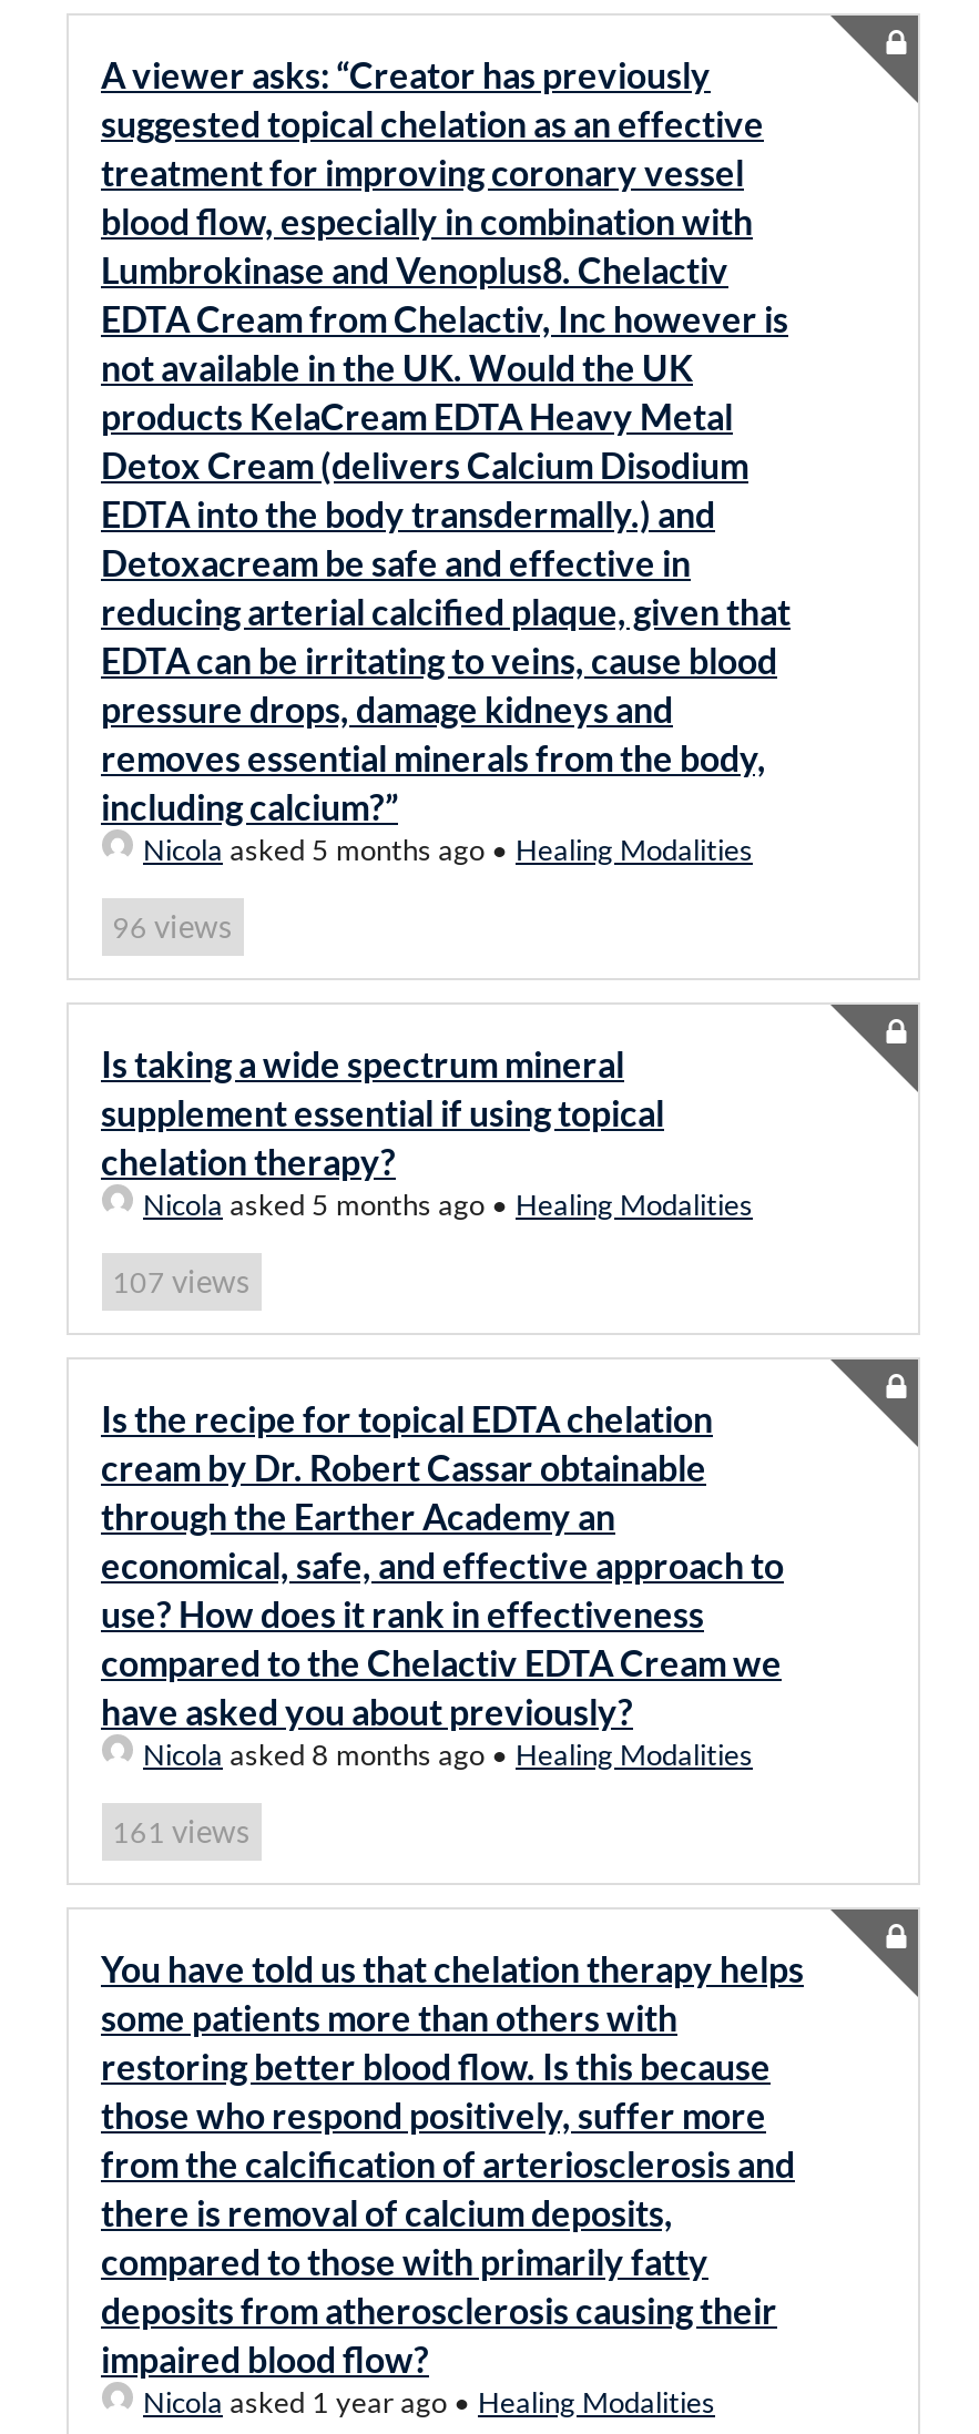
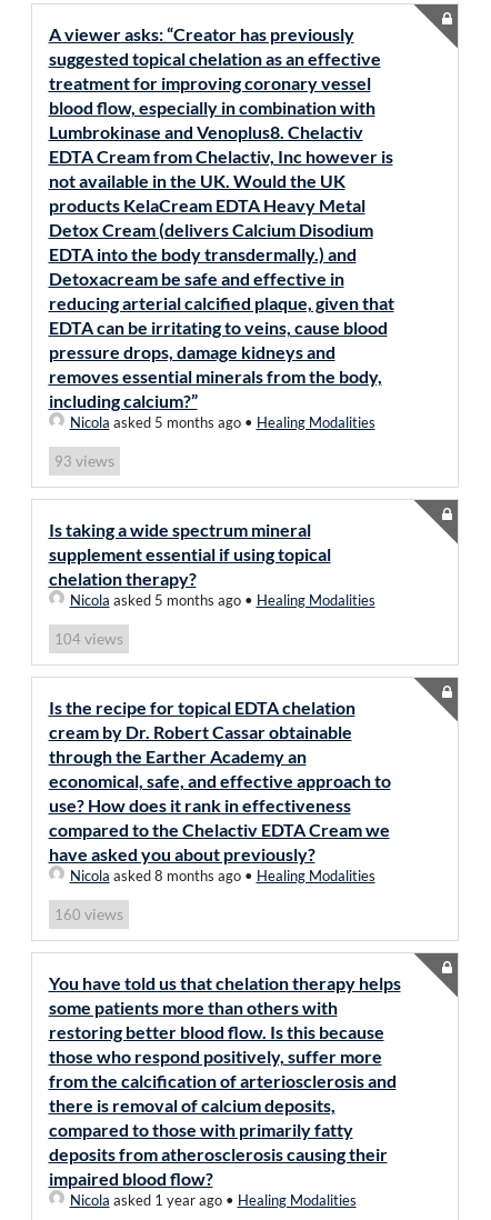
- 96 views
+ 93 views

- 107 views
+ 104 views

- 161 views
+ 160 views
